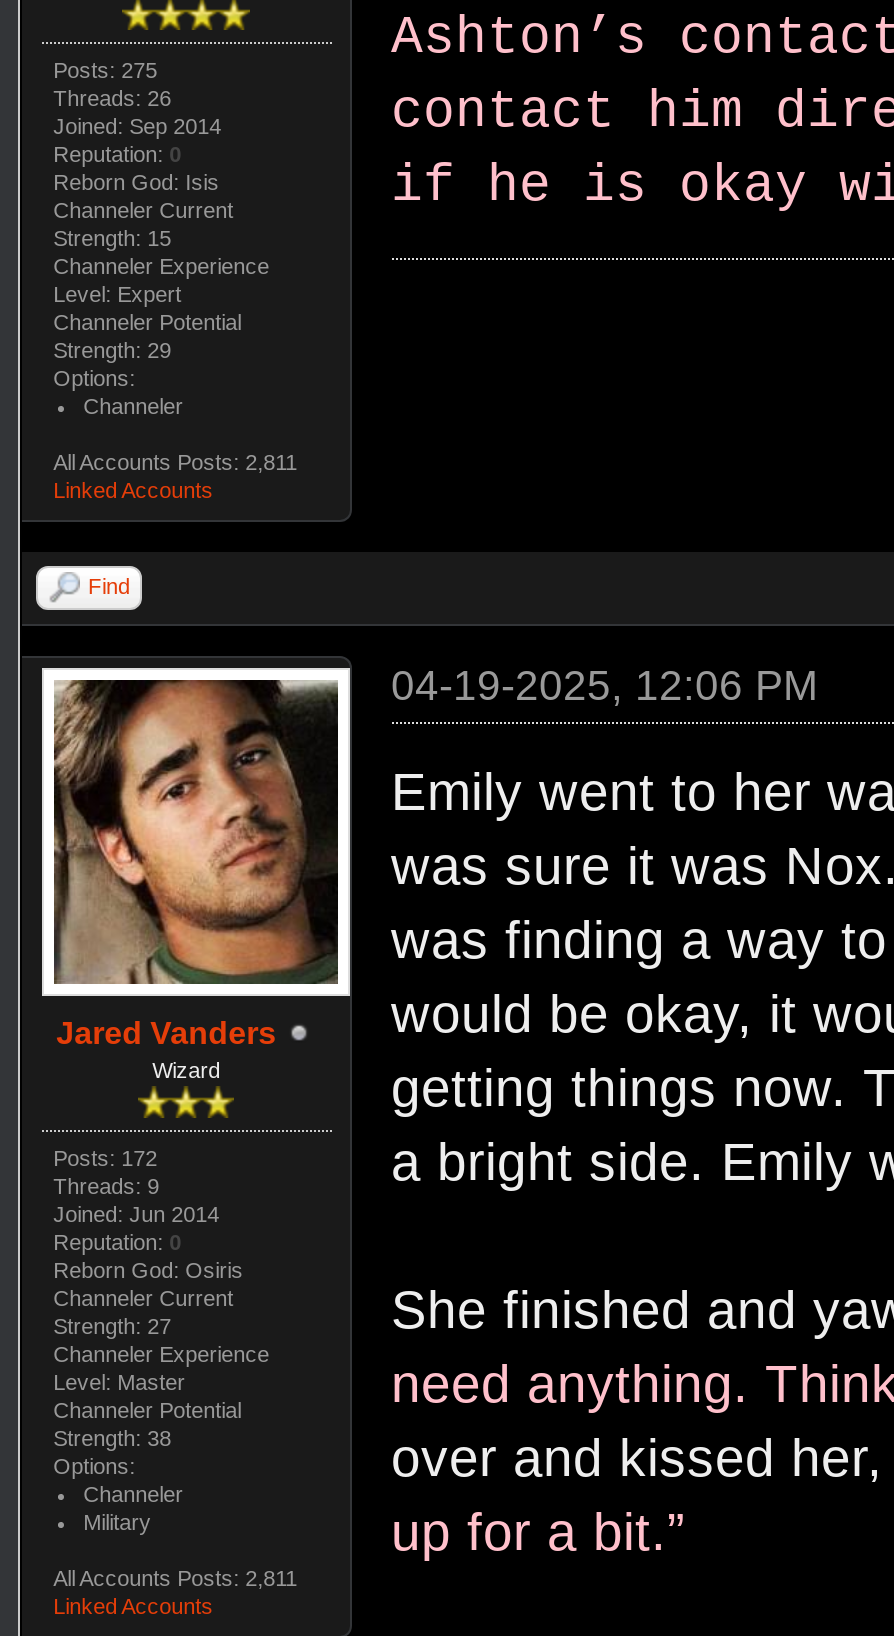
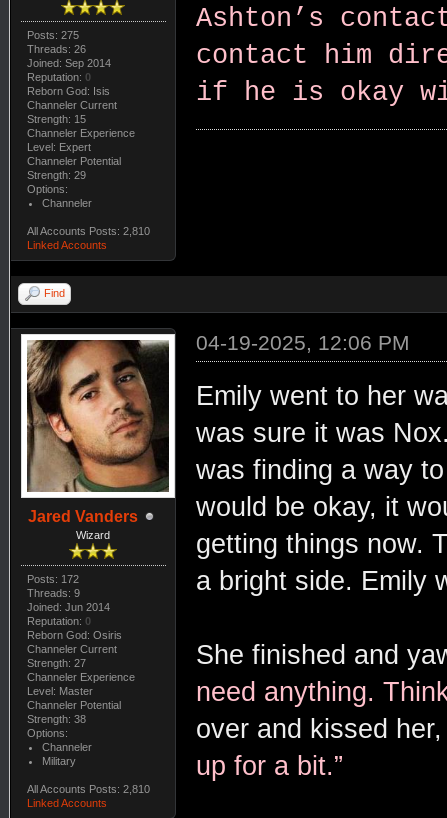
- All Accounts Posts: 2,811
+ All Accounts Posts: 2,810

- All Accounts Posts: 2,811
+ All Accounts Posts: 2,810
